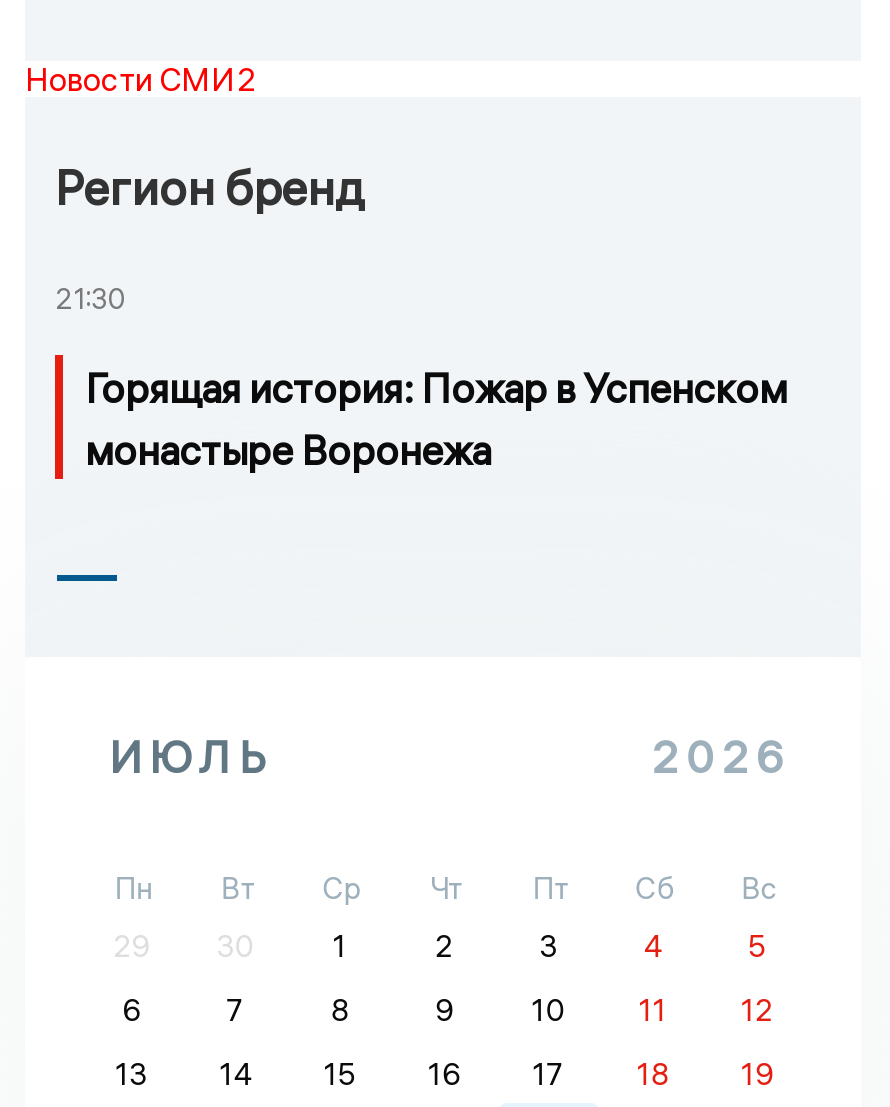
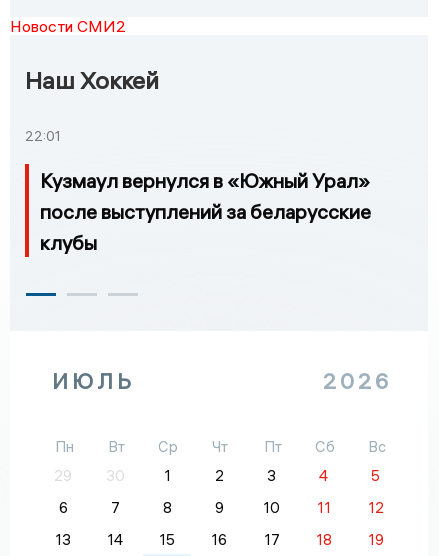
- Регион бренд
+ Наш Хоккей

- 21:30
+ 22:01

- Горящая история: Пожар в Успенском
- монастыре Воронежа
+ Кузмаул вернулся в «Южный Урал»
+ после выступлений за беларусские
+ клубы
